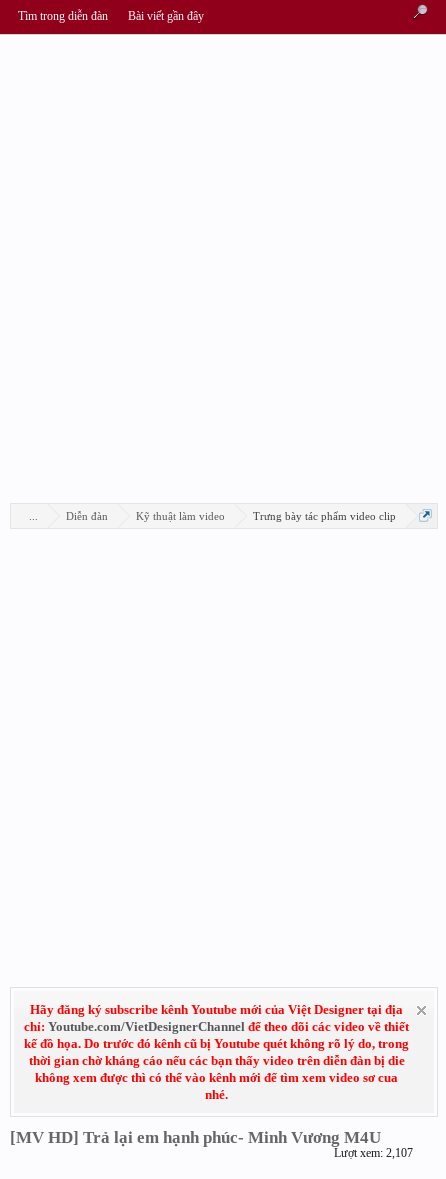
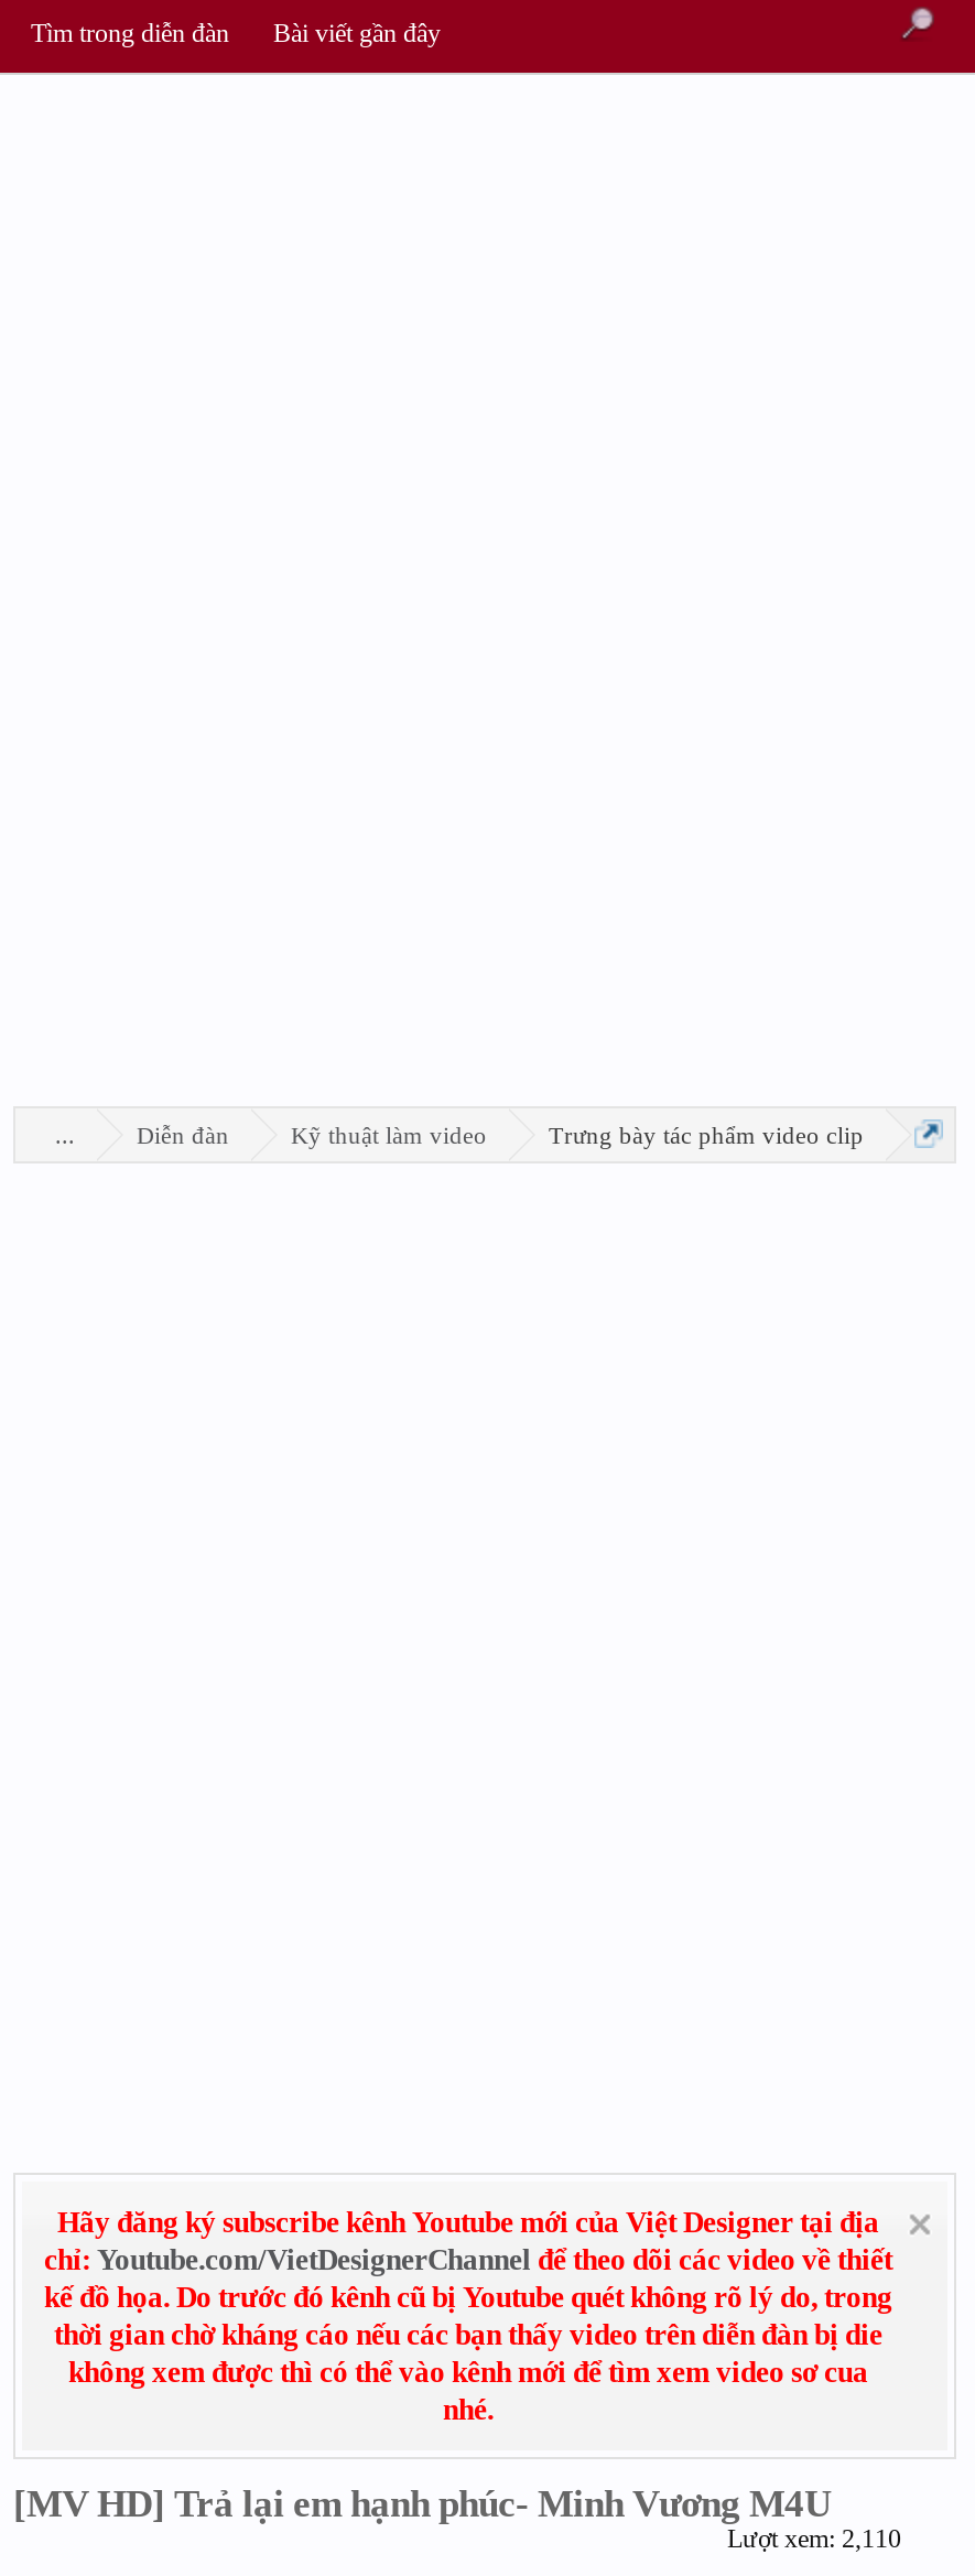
- Lượt xem: 2,107
+ Lượt xem: 2,110
